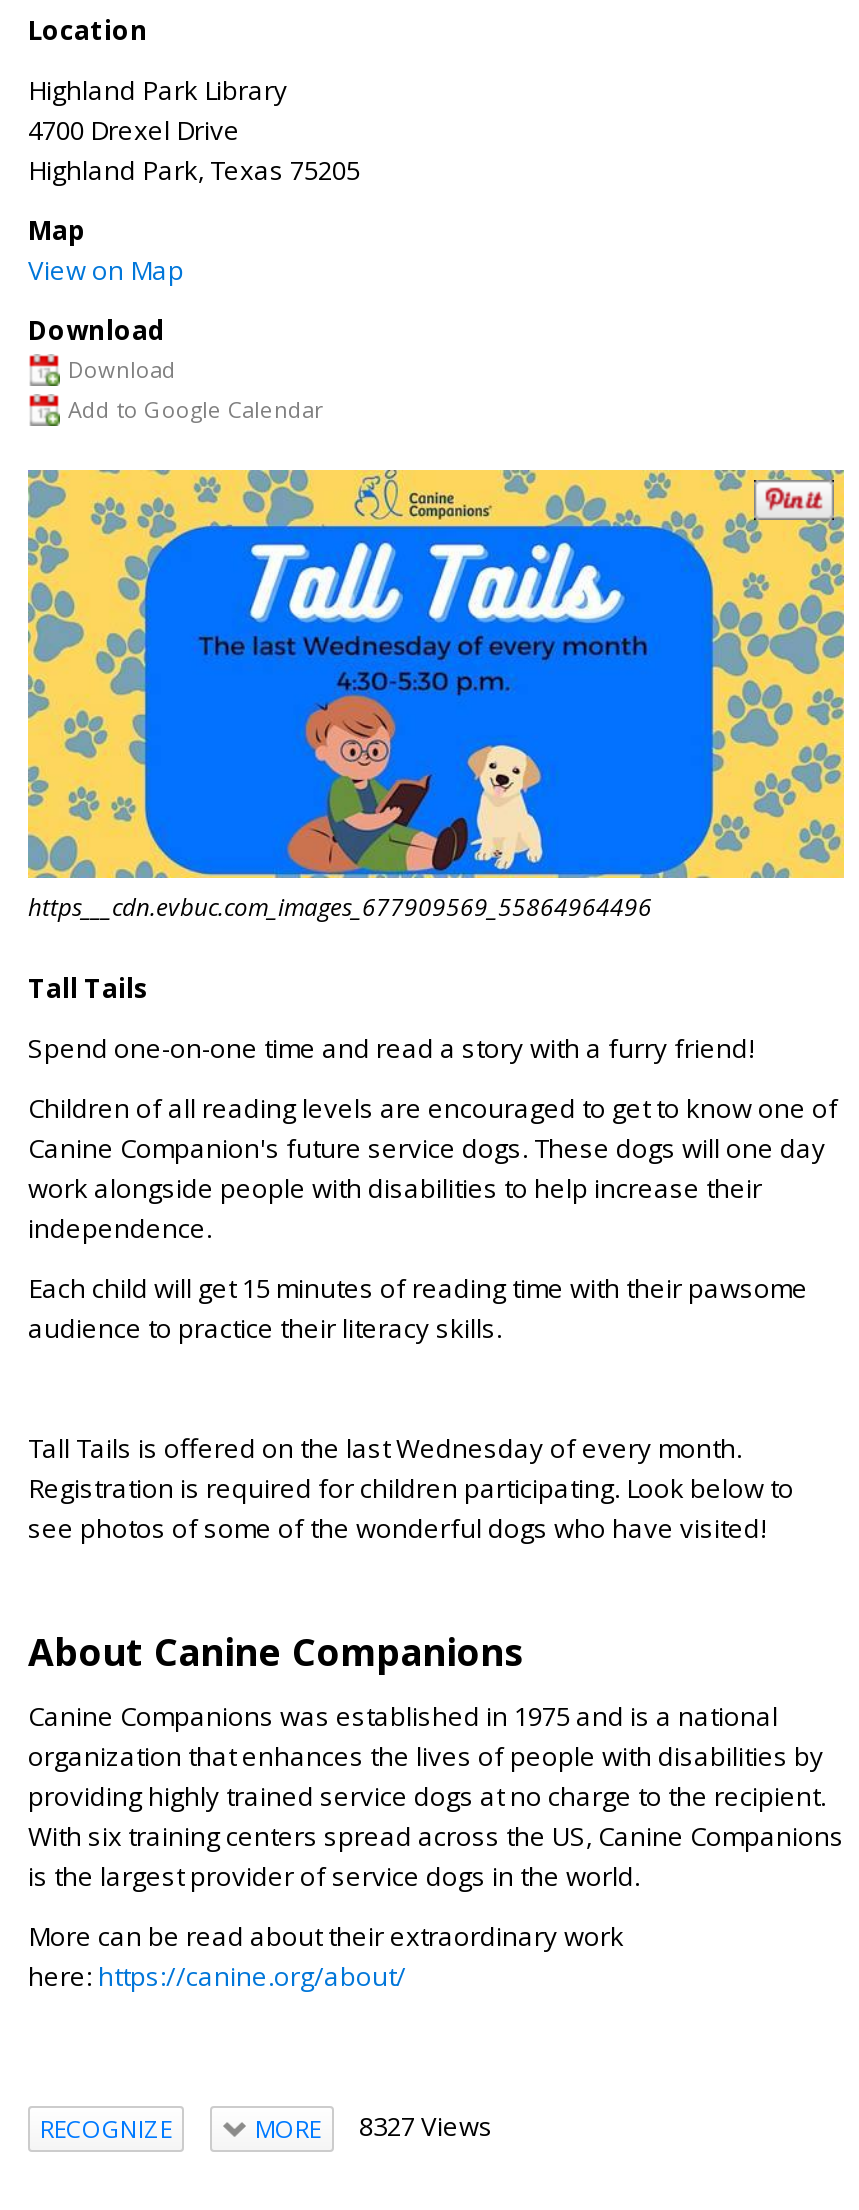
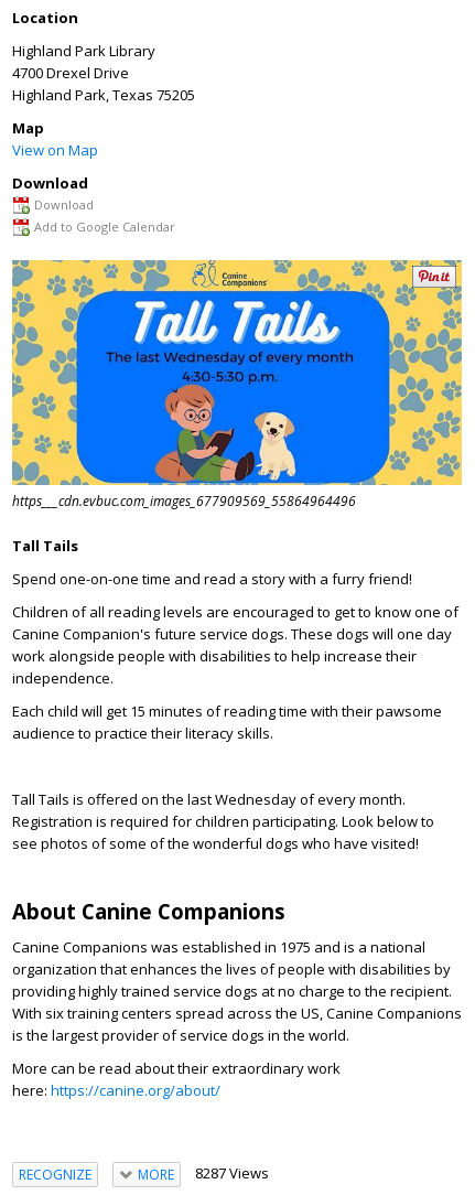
- MORE 8327 Views
+ MORE 8287 Views
